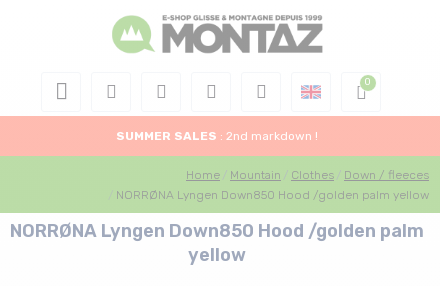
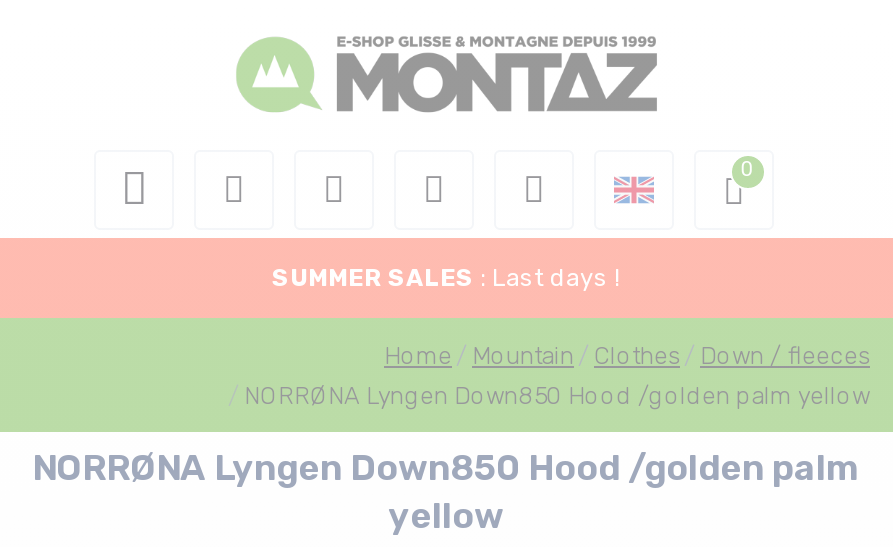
- SUMMER SALES: 2nd markdown !
+ SUMMER SALES: Last days !
